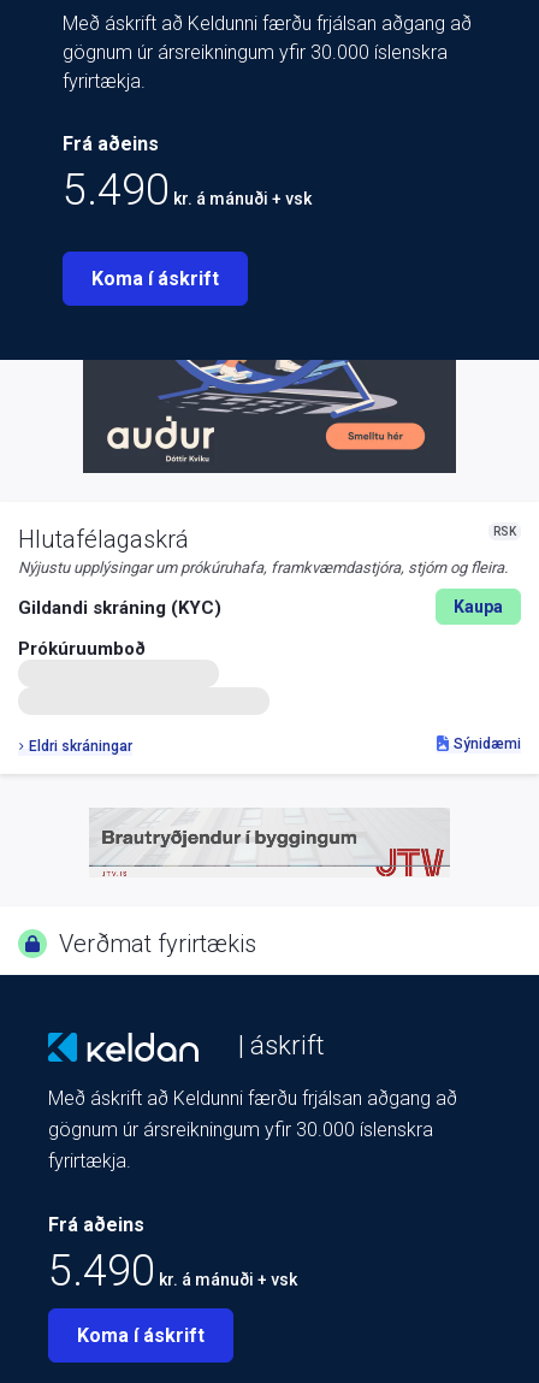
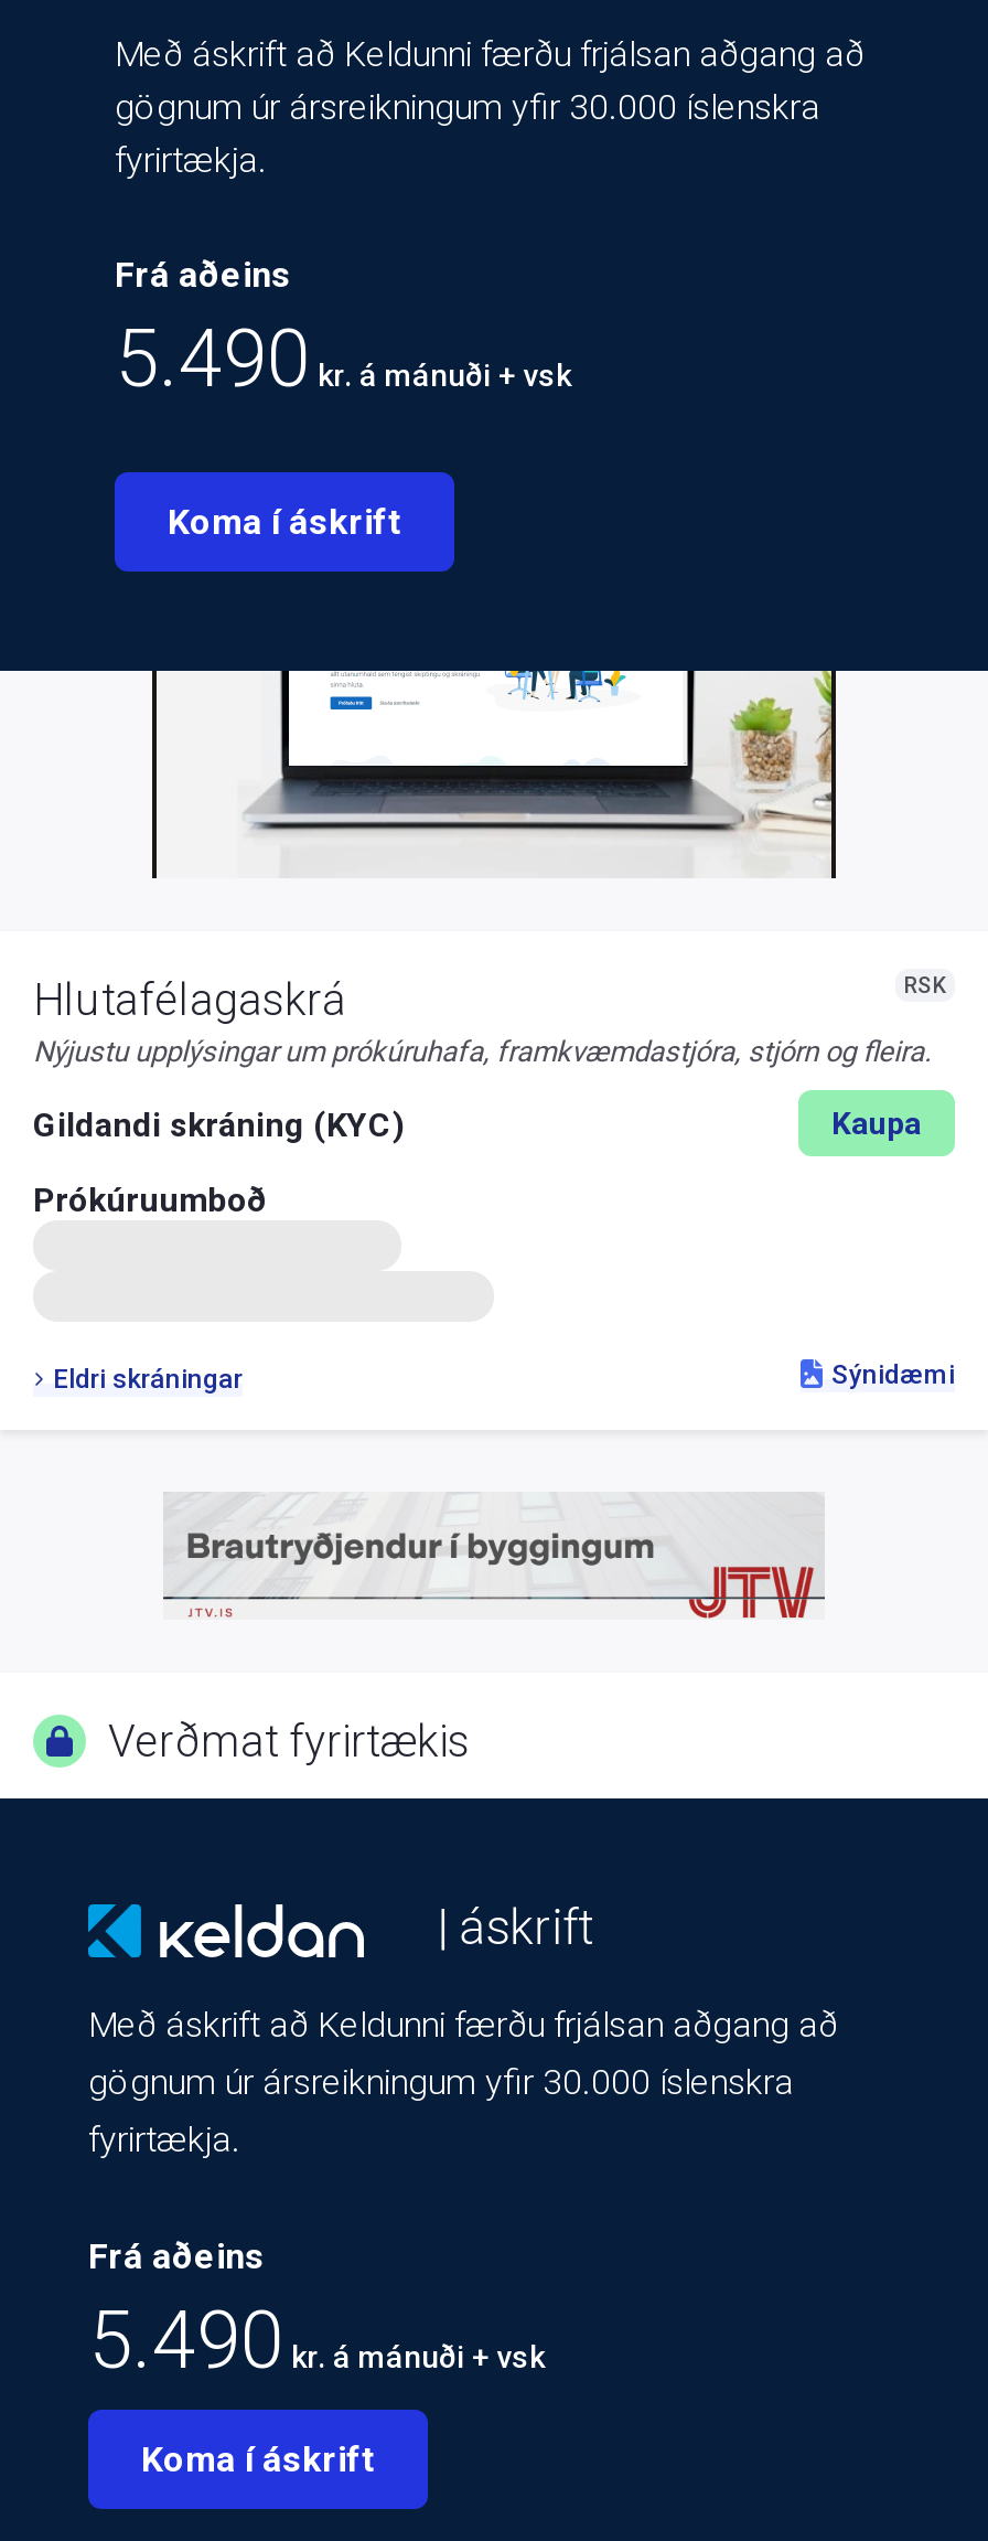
- [image]
+ [image]
